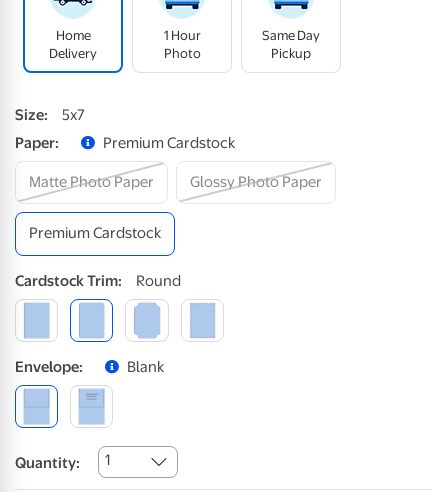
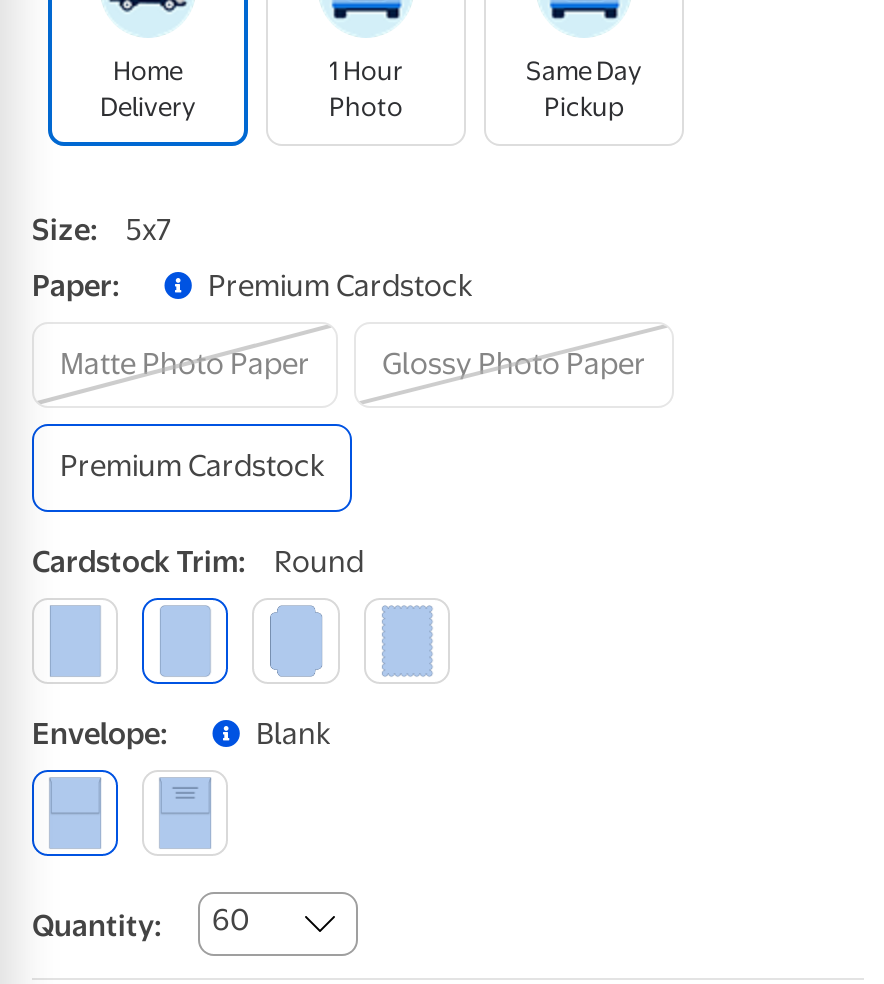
- Quantity: 1
+ Quantity: 60
